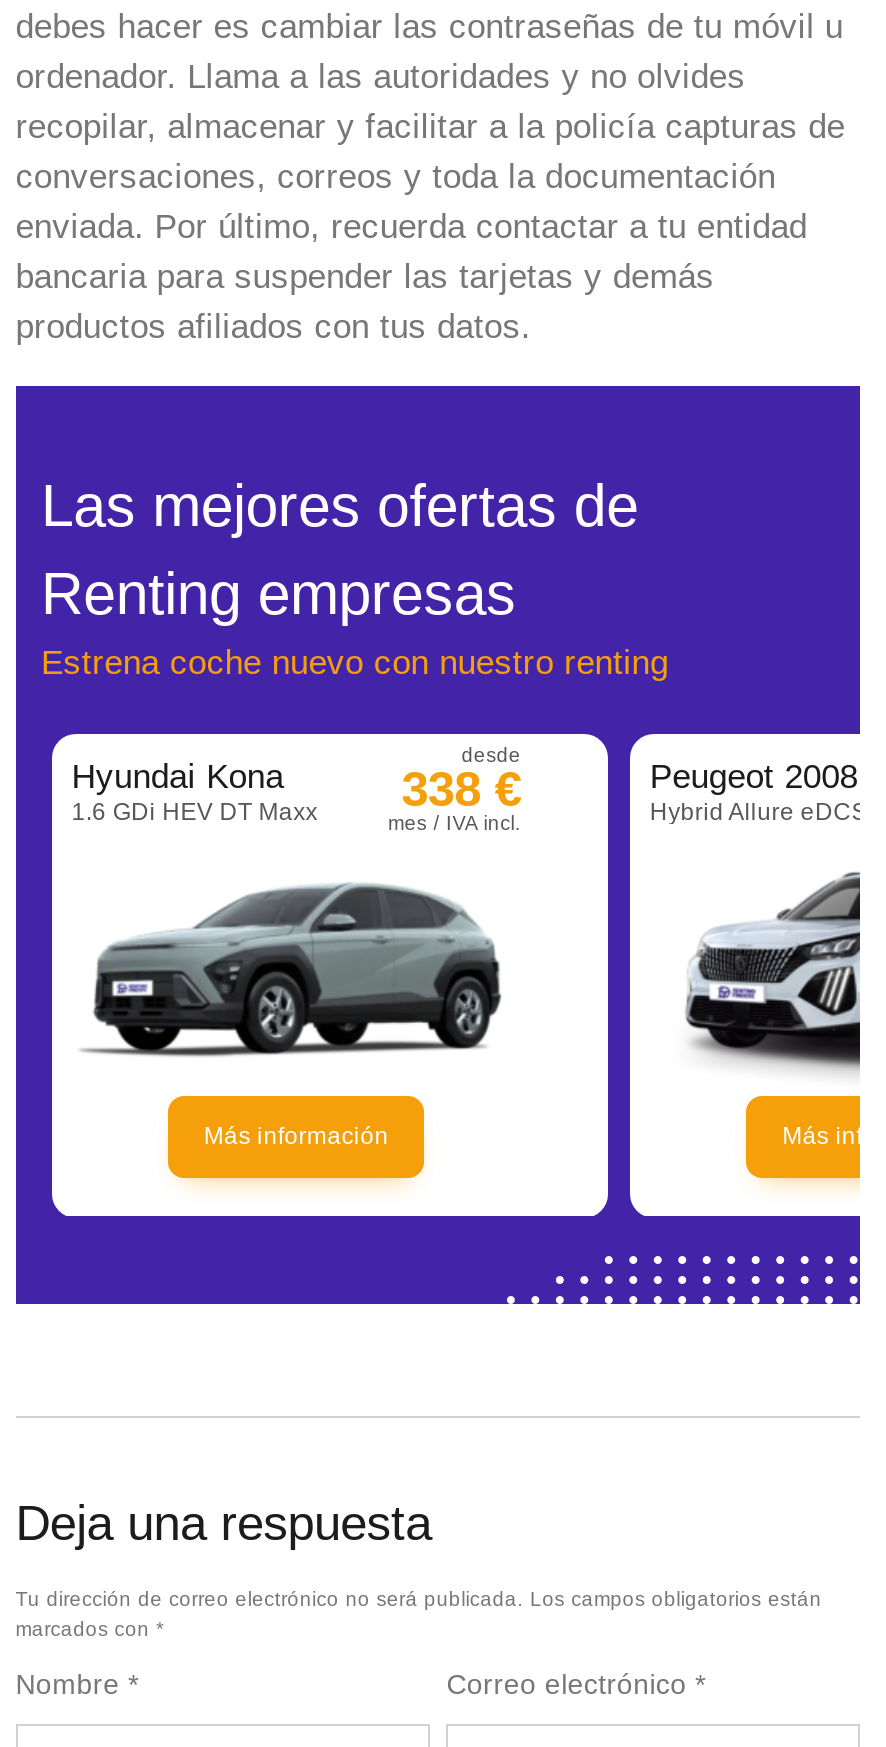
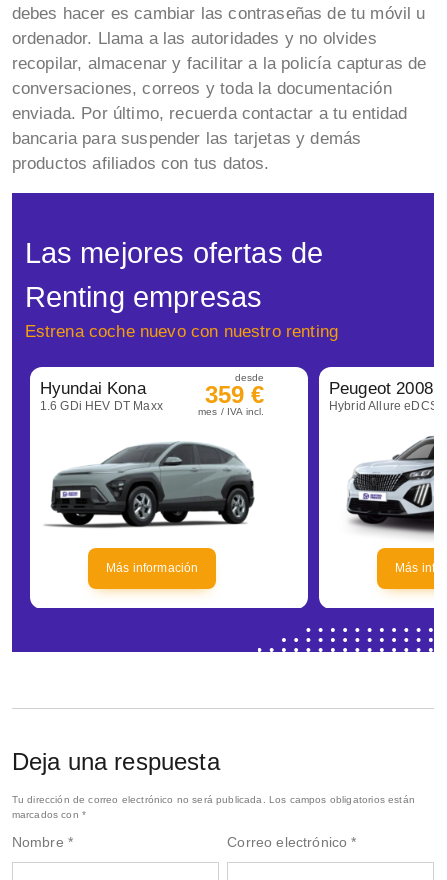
- 338 €
+ 359 €
